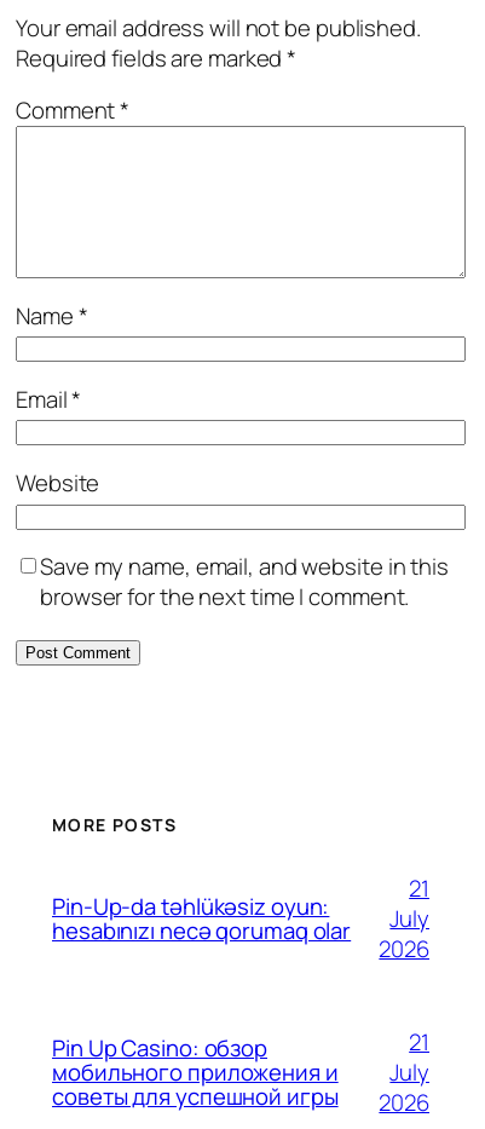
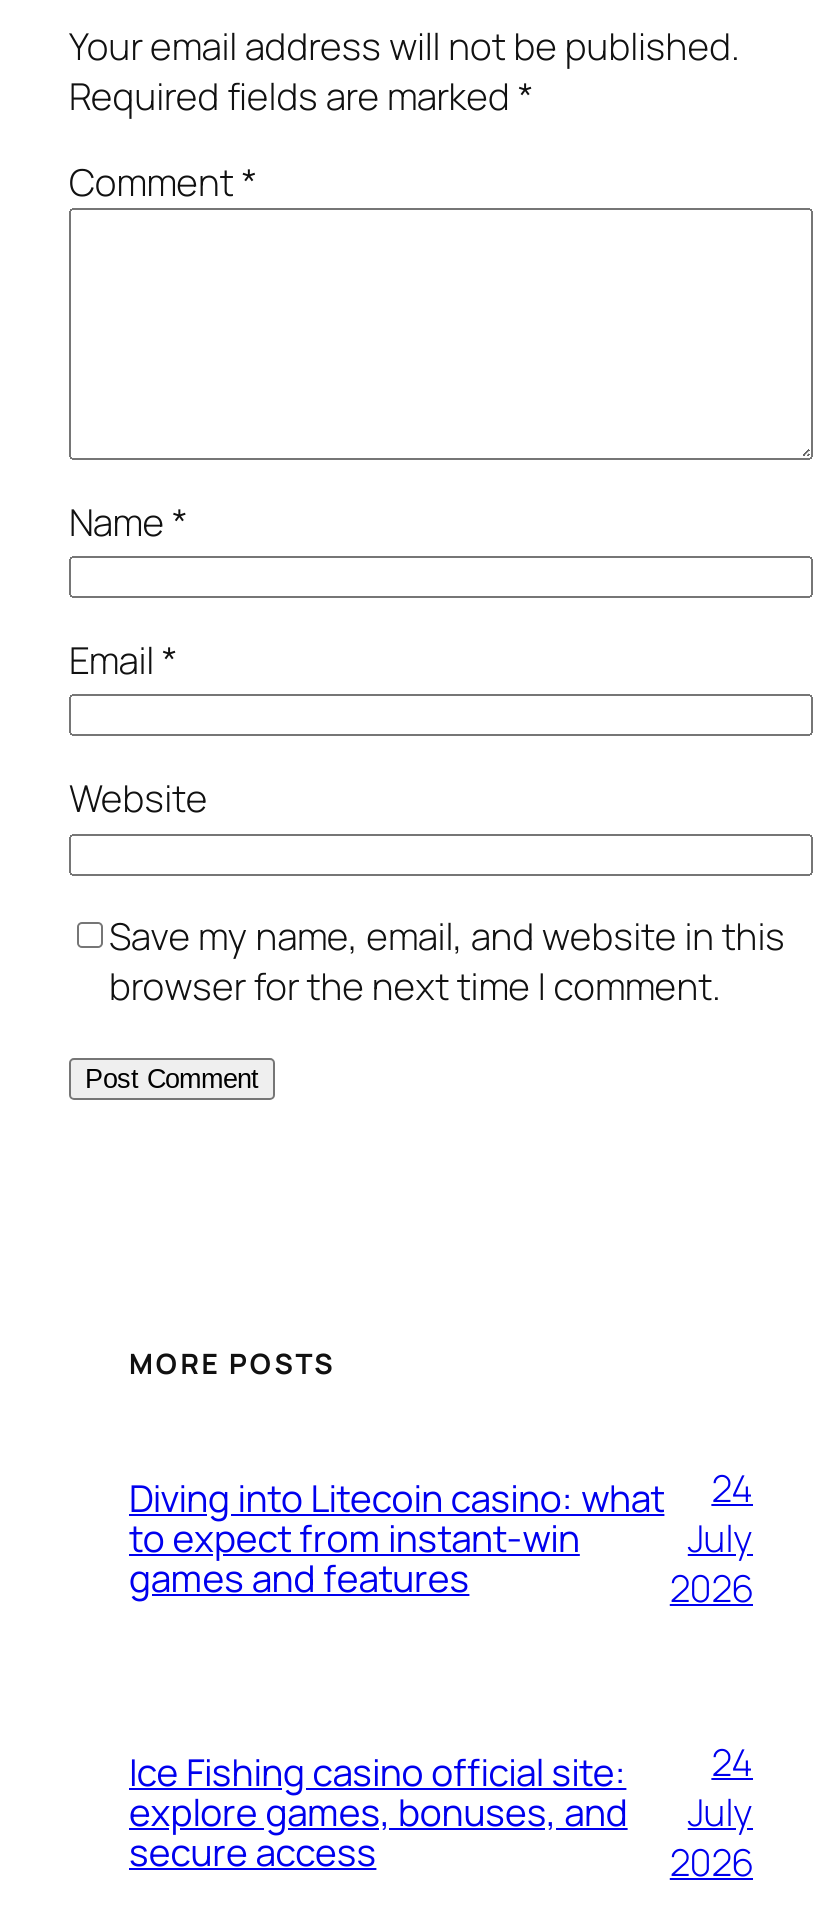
- 21
+ 24

- Pin-Up-da təhlükəsiz oyun:
- hesabınızı necə qorumaq olar
+ Diving into Litecoin casino: what
+ to expect from instant-win
+ games and features

- Pin Up Casino: обзор
- мобильного приложения и
- советы для успешной игры
+ Ice Fishing casino official site:
+ explore games, bonuses, and
+ secure access

- 21
+ 24
